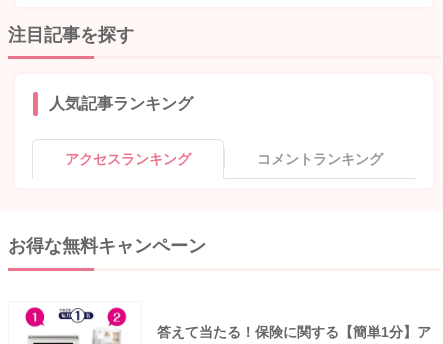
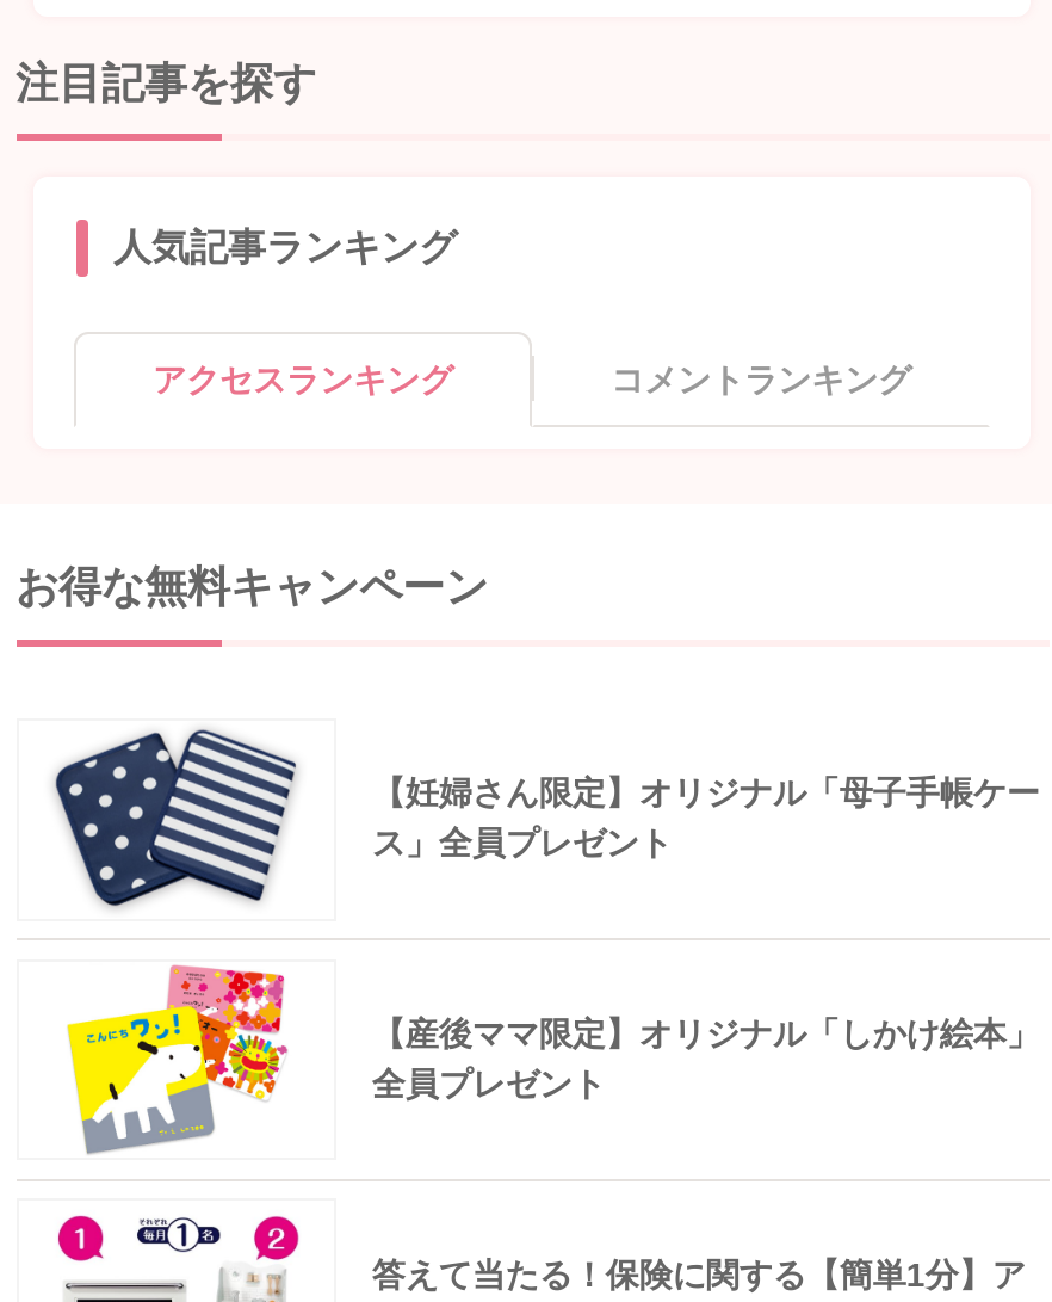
+ [image]
+ 【妊婦さん限定】オリジナル「母子手帳ケー
+ ス」全員プレゼント

+ [image]
+ 【産後ママ限定】オリジナル「しかけ絵本」
+ 全員プレゼント
